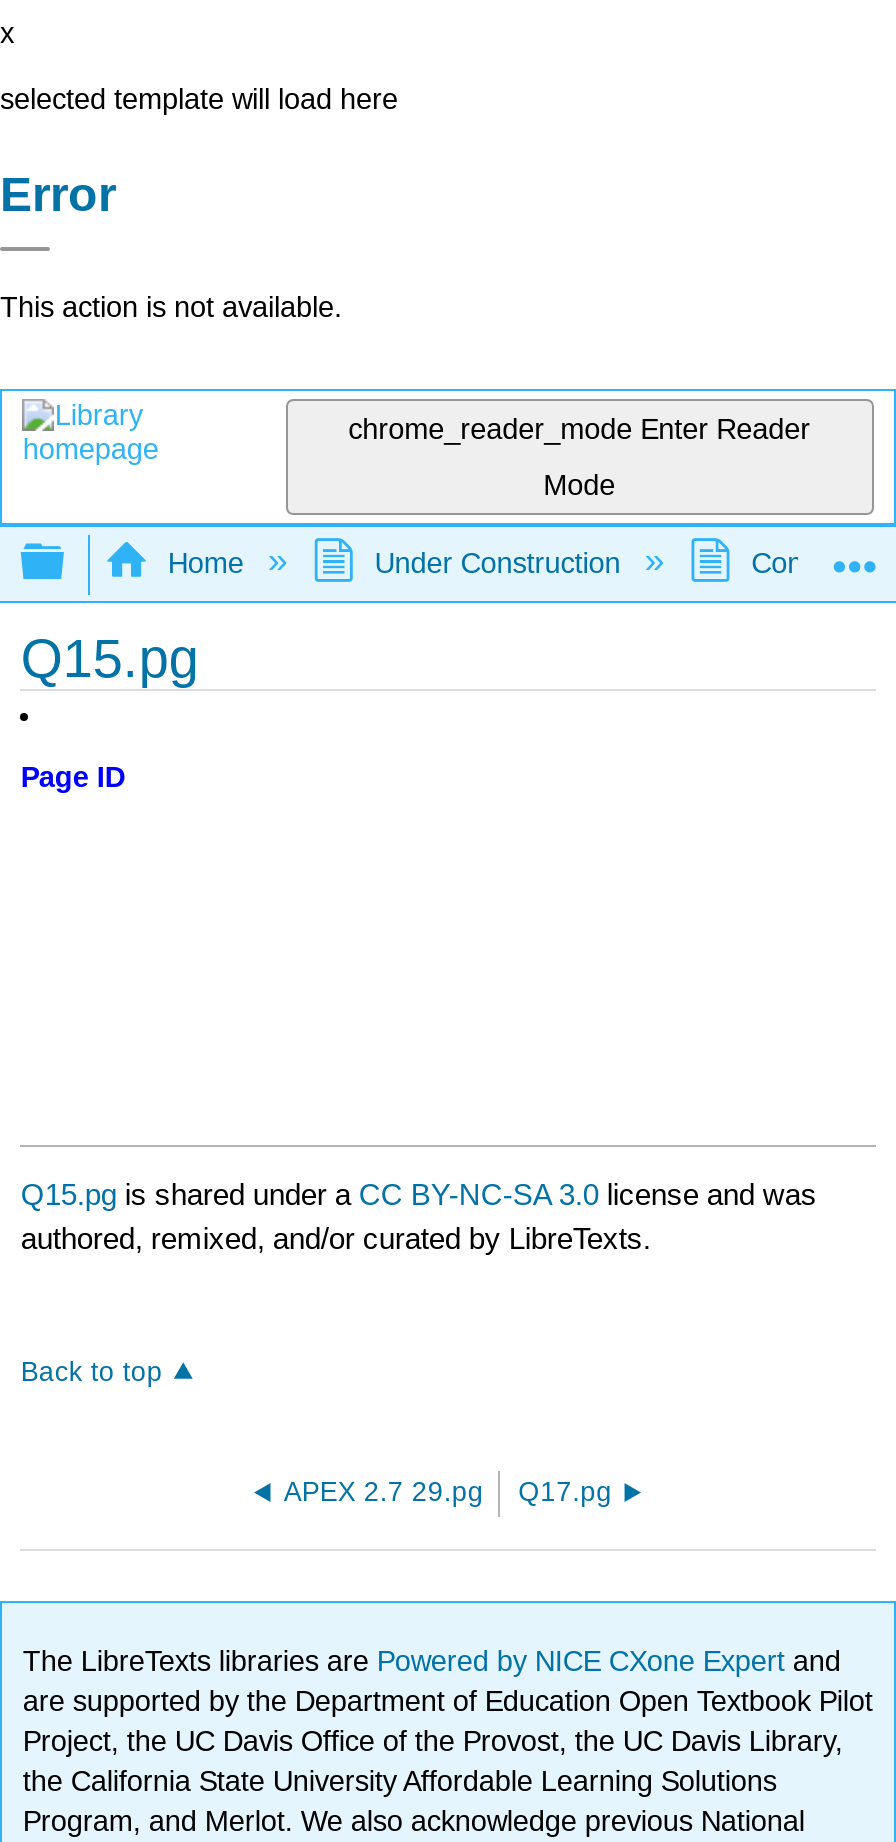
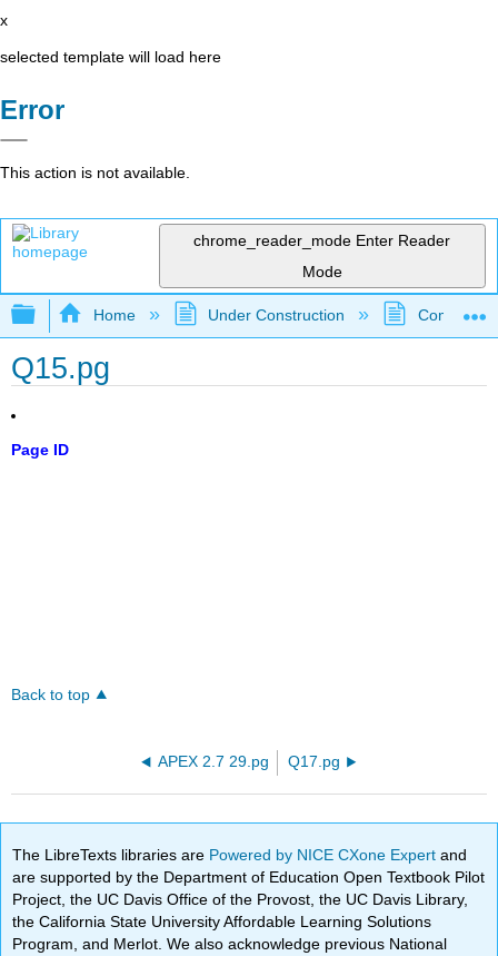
- Q15.pg is shared under a CC BY-NC-SA 3.0 license and was
- authored, remixed, and/or curated by LibreTexts.
